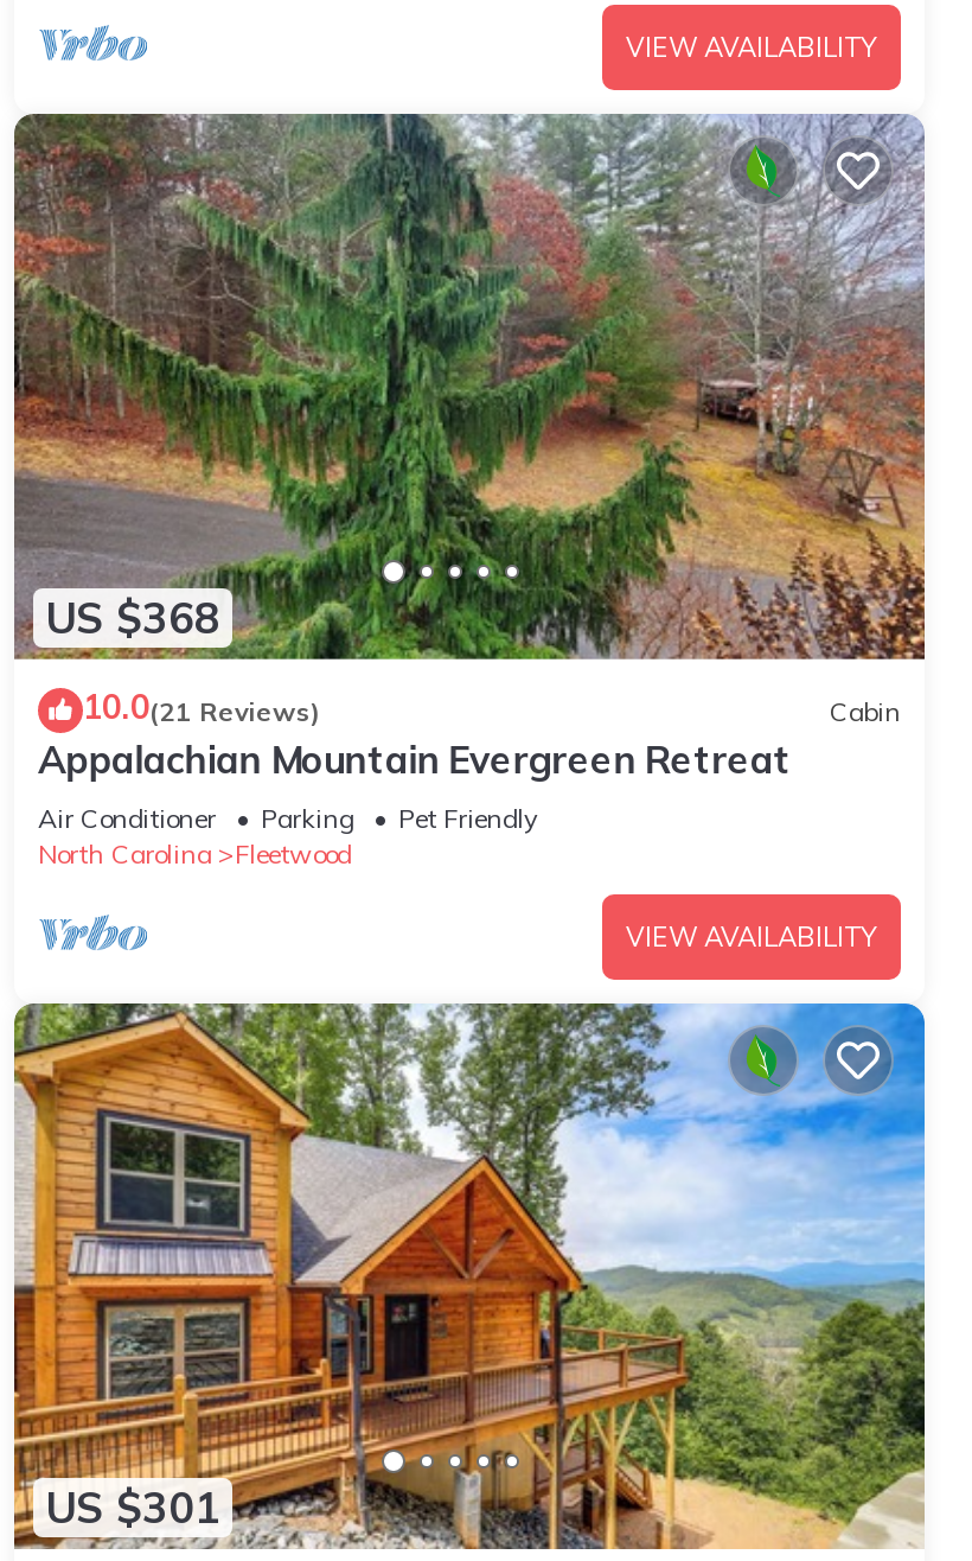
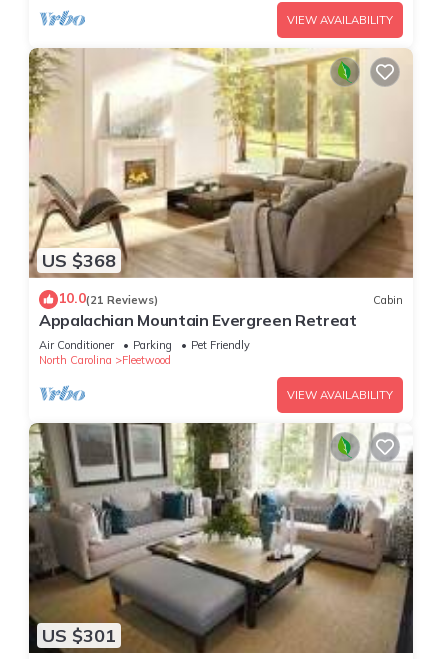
- [image]
+ [image]

- [image]
+ [image]
